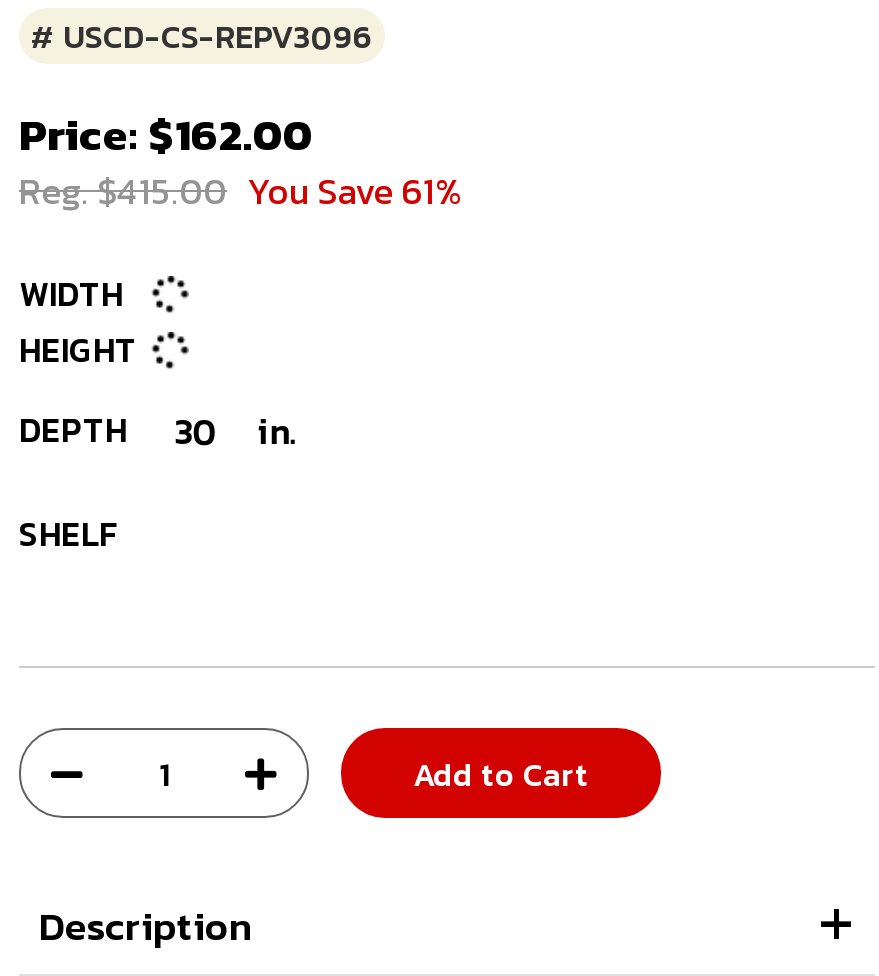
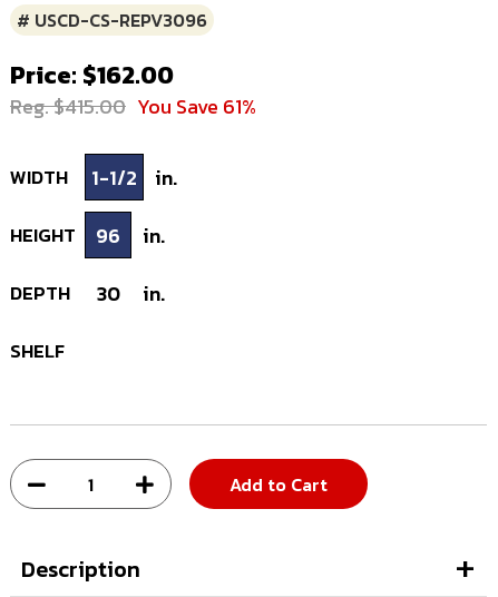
+ 1-1/2 in.

+ 96
+ in.
